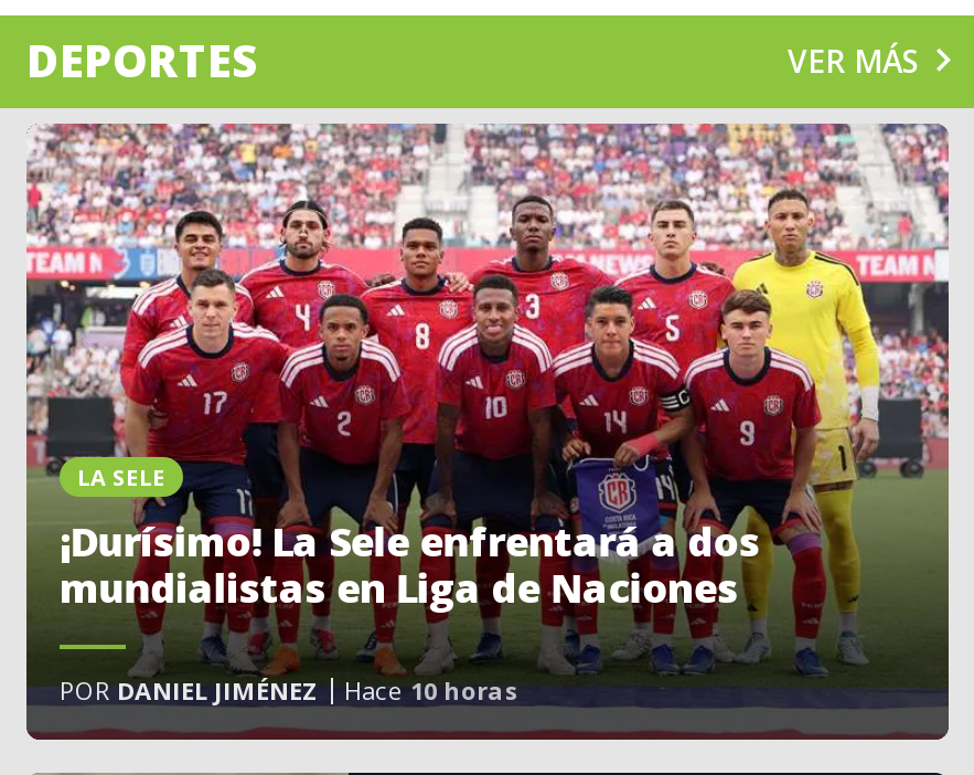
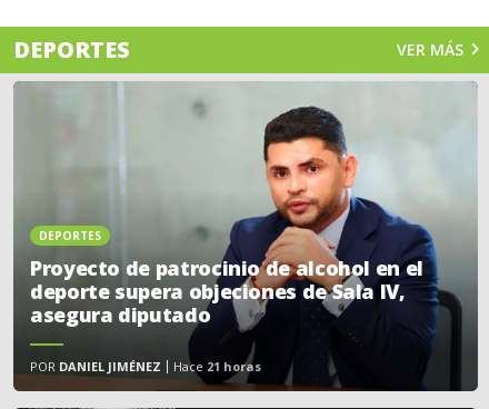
- [image]
- LA SELE
- ¡Durísimo! La Sele enfrentará a dos
- mundialistas en Liga de Naciones
+ [image]
+ DEPORTES
+ Proyecto de patrocinio de alcohol en el
+ deporte supera objeciones de Sala IV,
+ asegura diputado

- POR DANIEL JIMÉNEZ Hace 10 horas
+ POR DANIEL JIMÉNEZ Hace 21 horas
